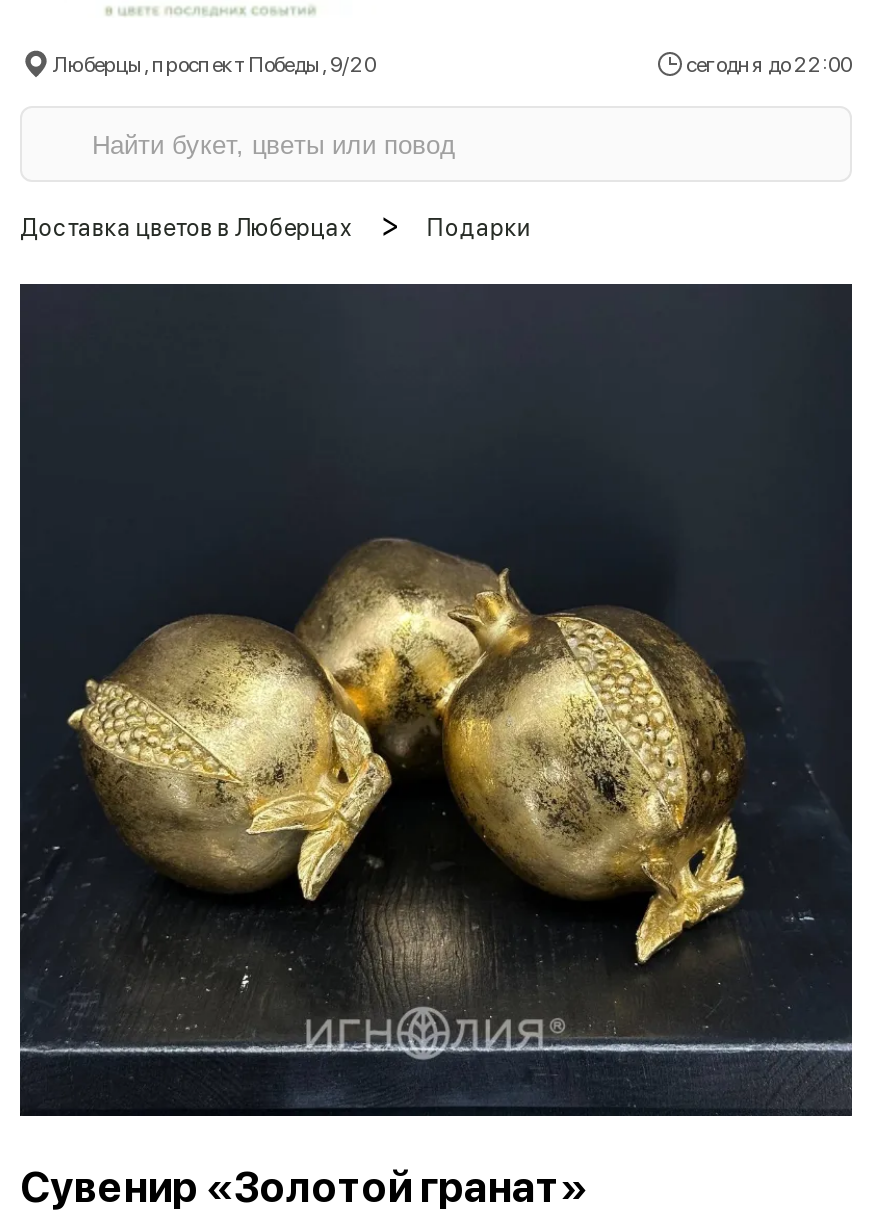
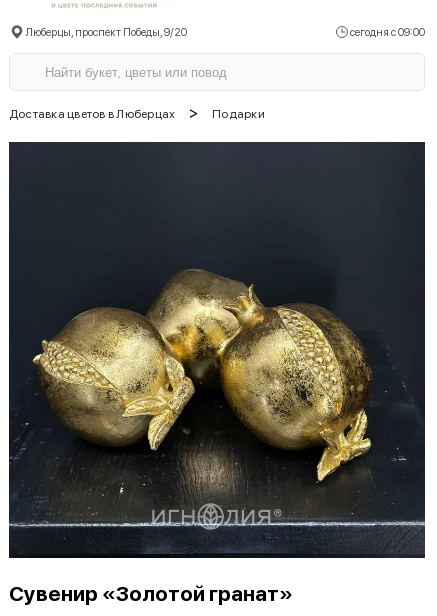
- сегодня до 22:00
+ сегодня с 09:00
